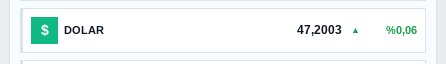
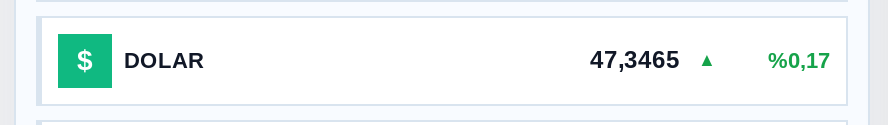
- 47,2003
+ 47,3465

- %0,06
+ %0,17
